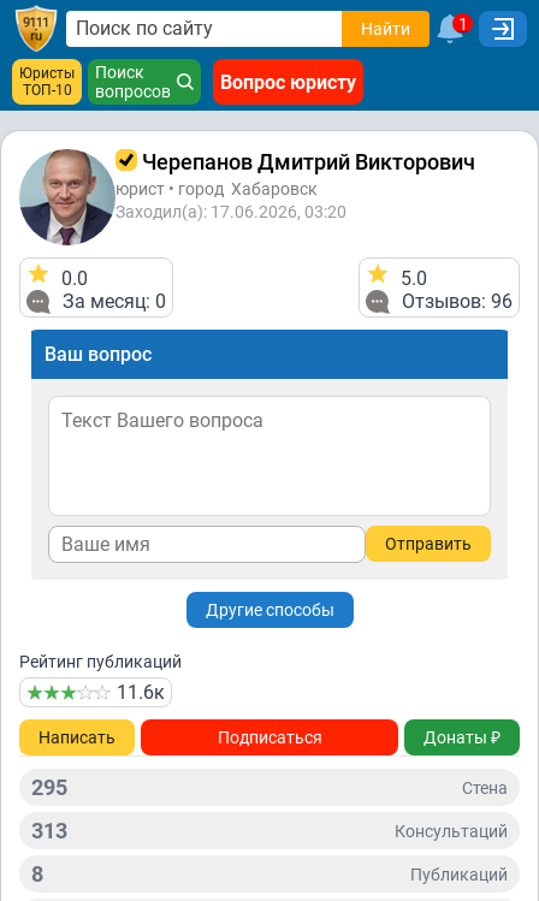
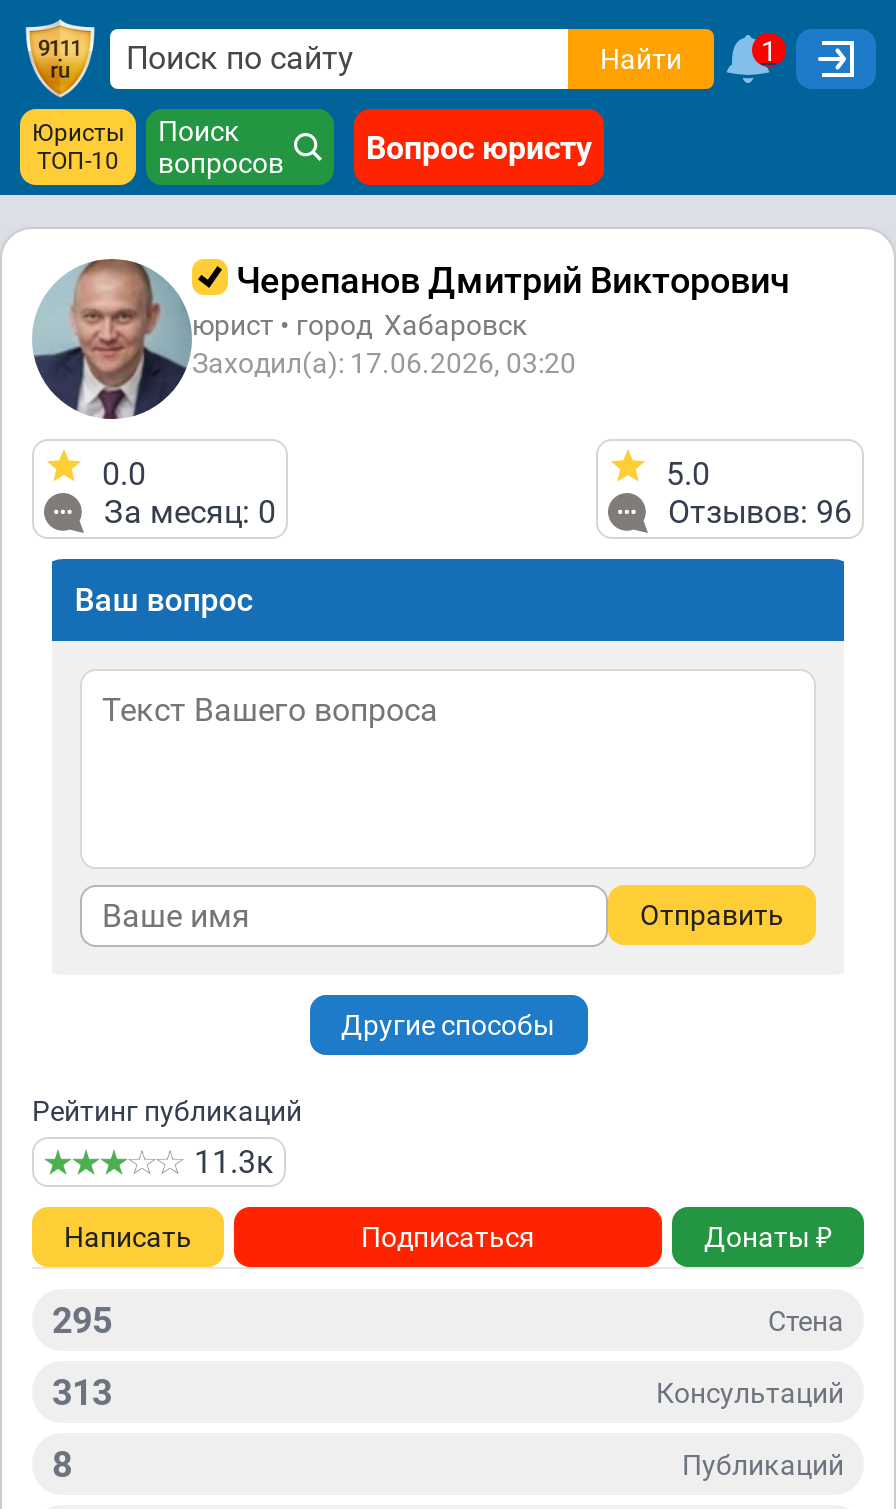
- 11.6к
+ 11.3к
